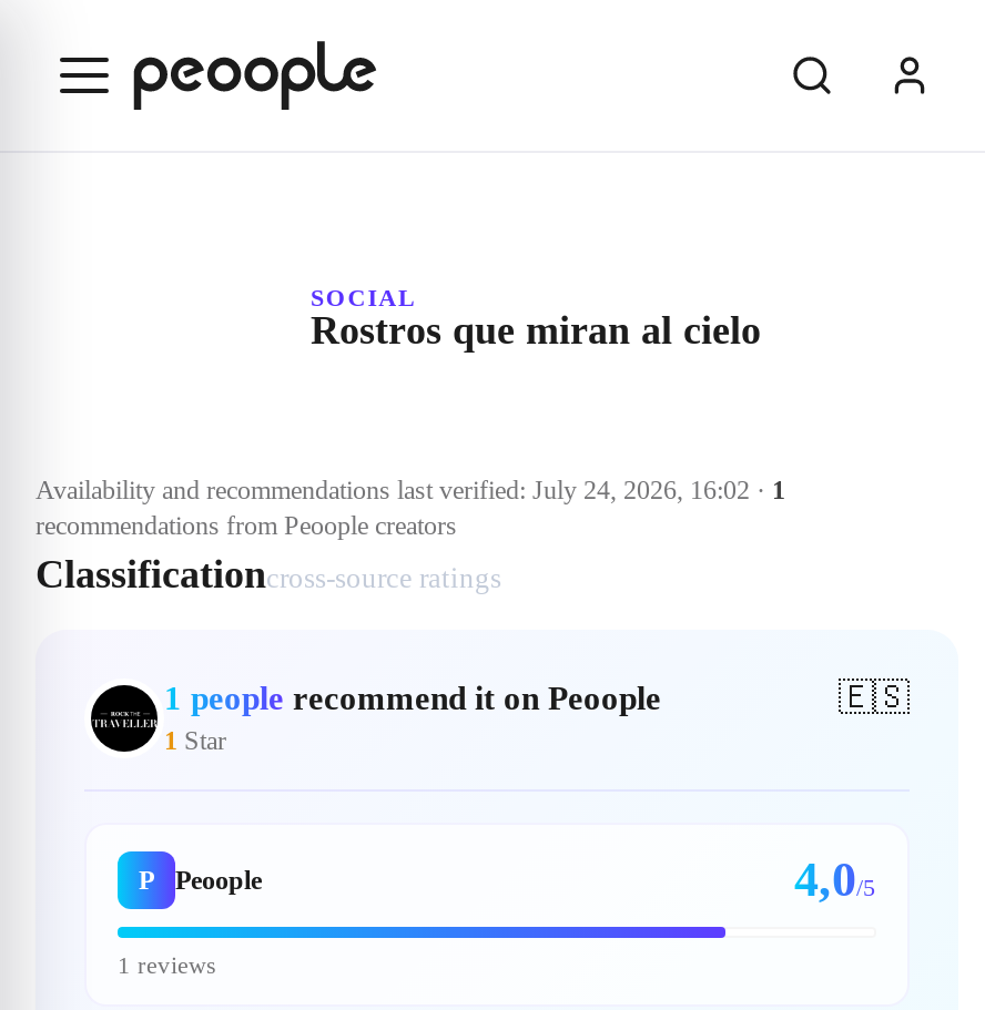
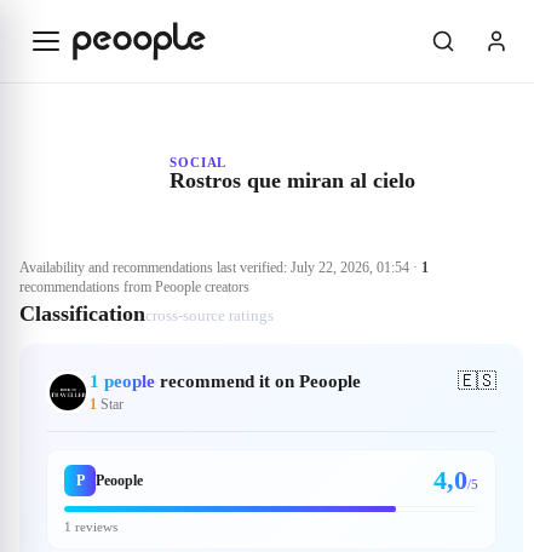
- Availability and recommendations last verified: July 24, 2026, 16:02 · 1
+ Availability and recommendations last verified: July 22, 2026, 01:54 · 1
